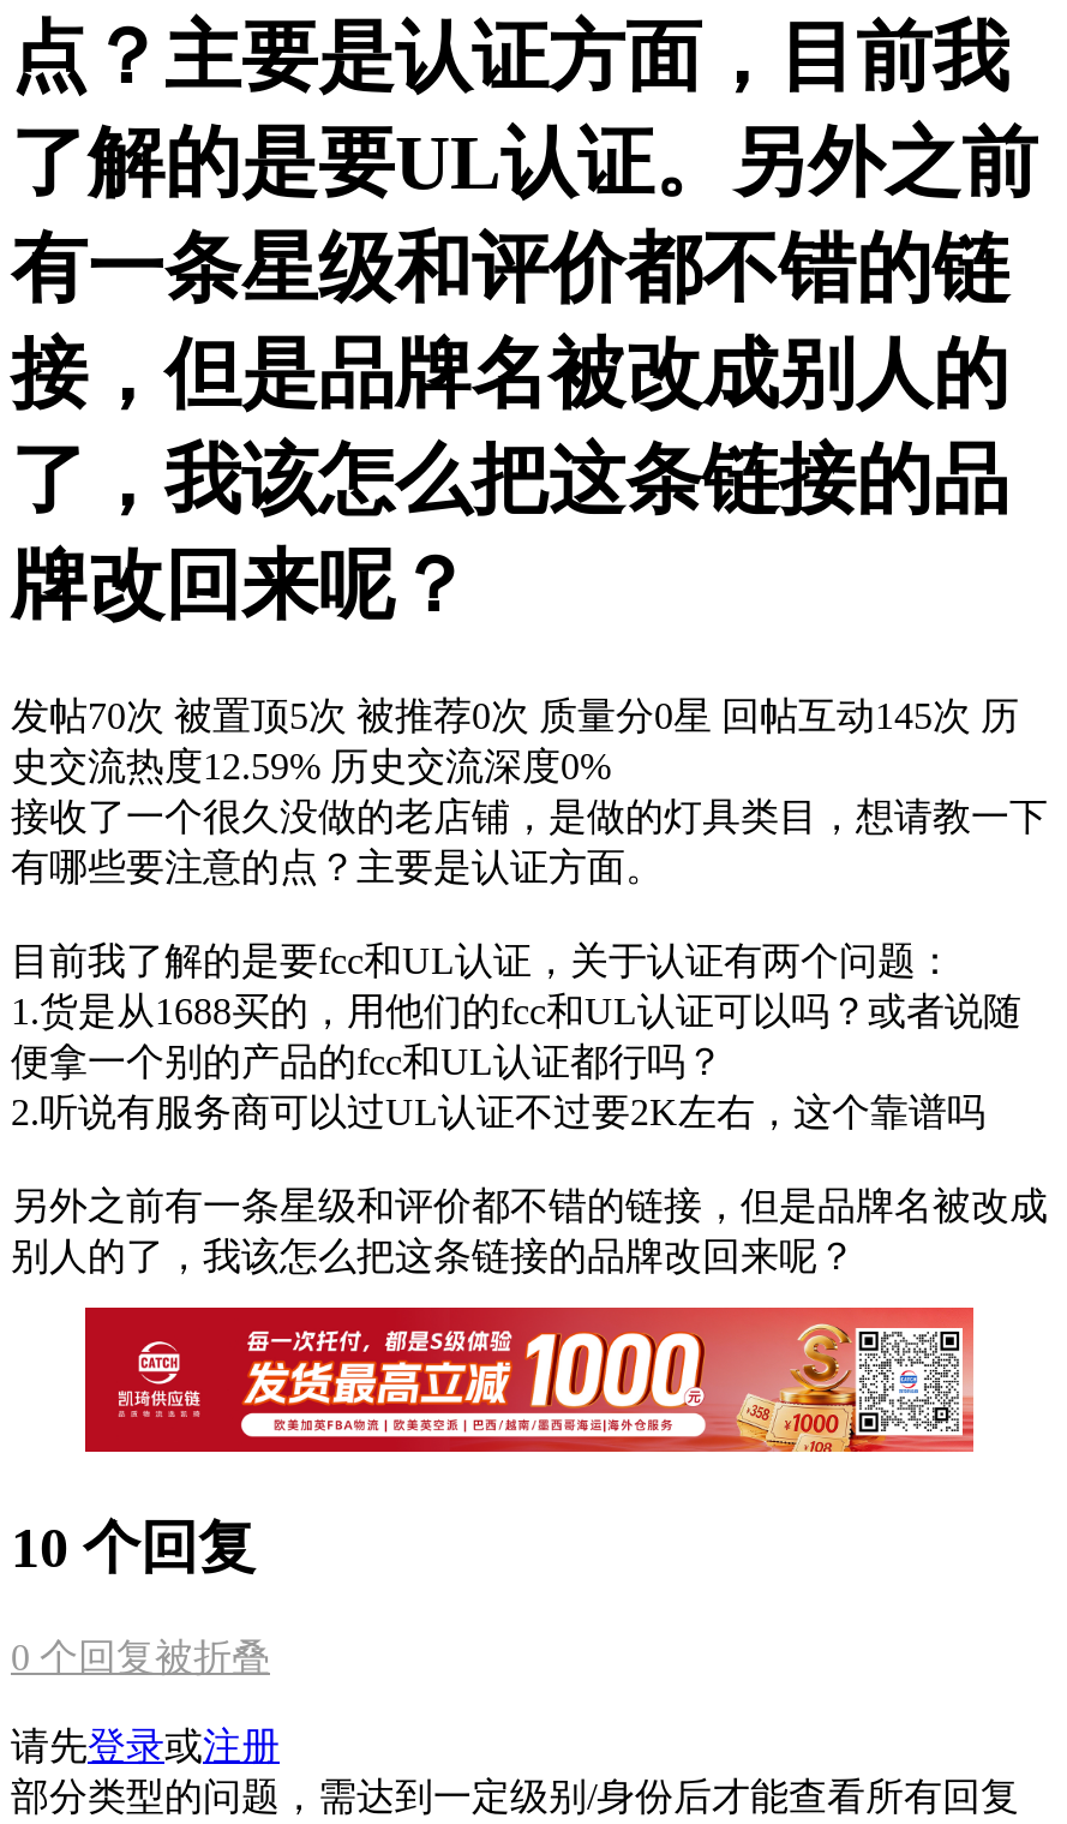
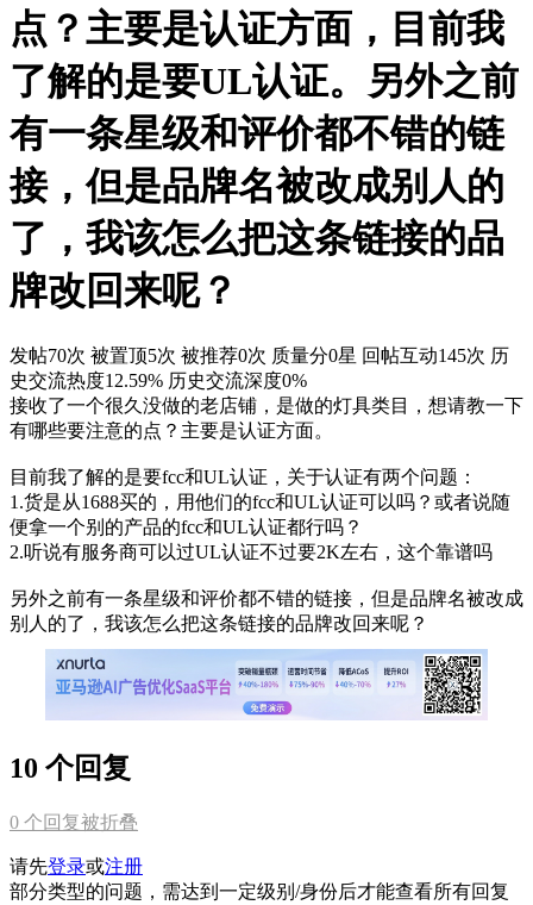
- [image]
+ [image]
